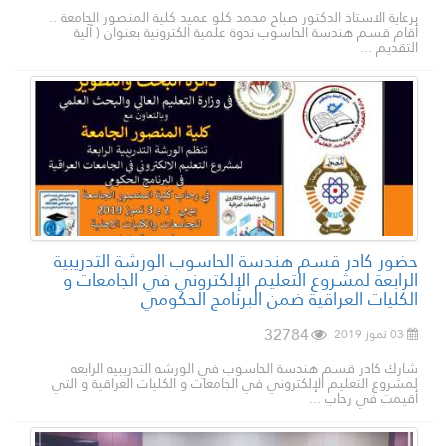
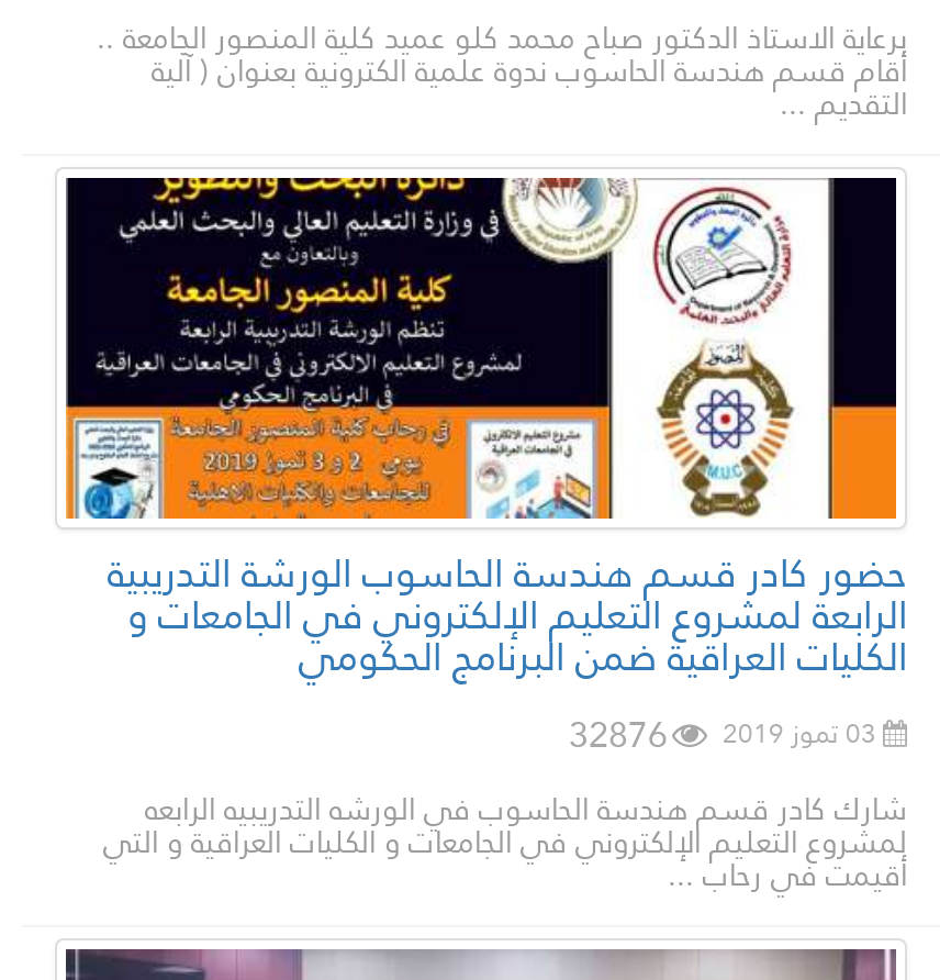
- 32784
+ 32876
